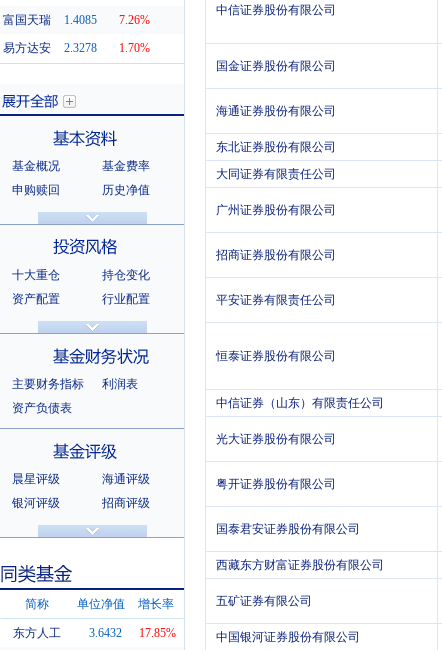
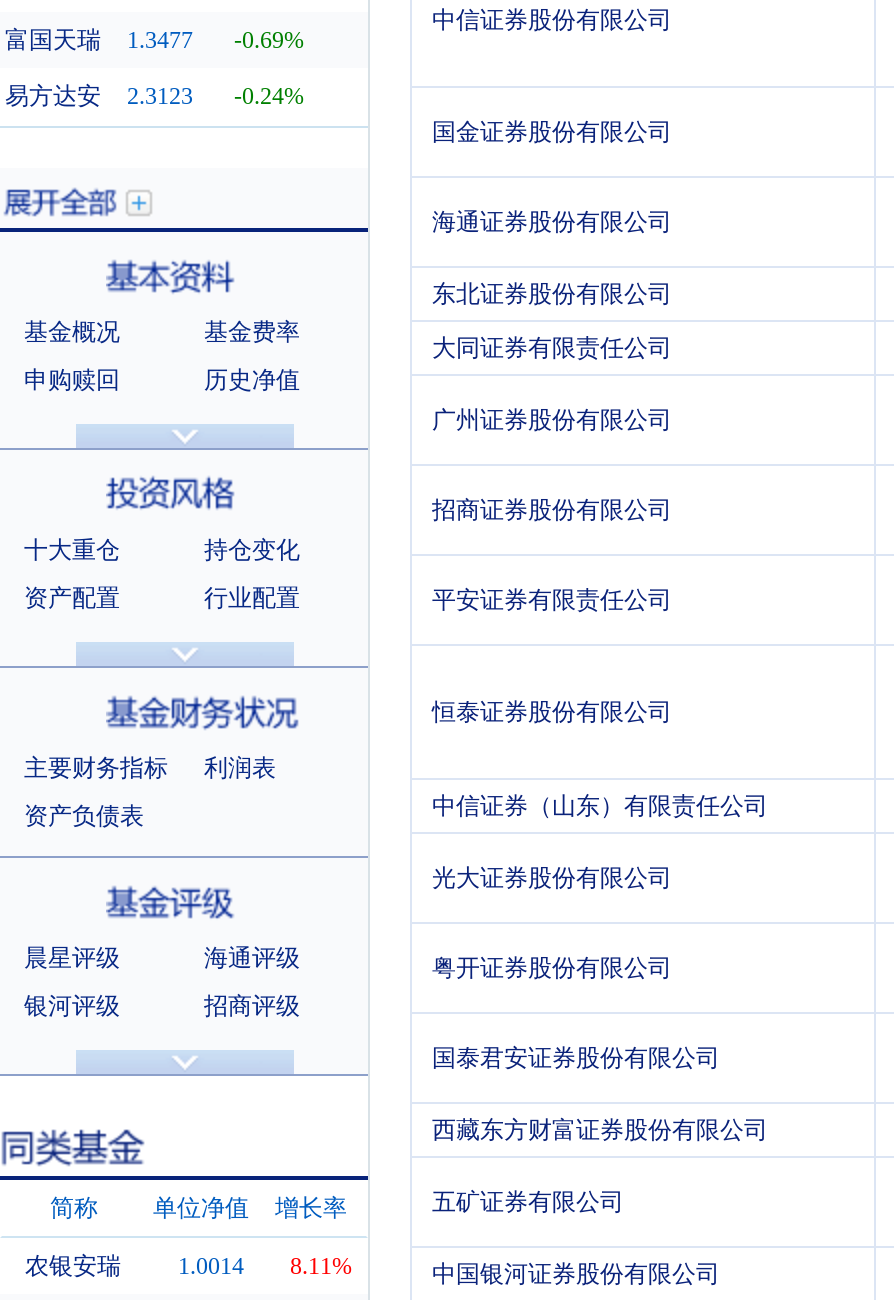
- 1.4085
+ 1.3477

- 7.26%
+ -0.69%

- 2.3278
+ 2.3123

- 1.70%
+ -0.24%

- 东方人工
- 3.6432
- 17.85%
+ 农银安瑞
+ 1.0014
+ 8.11%
